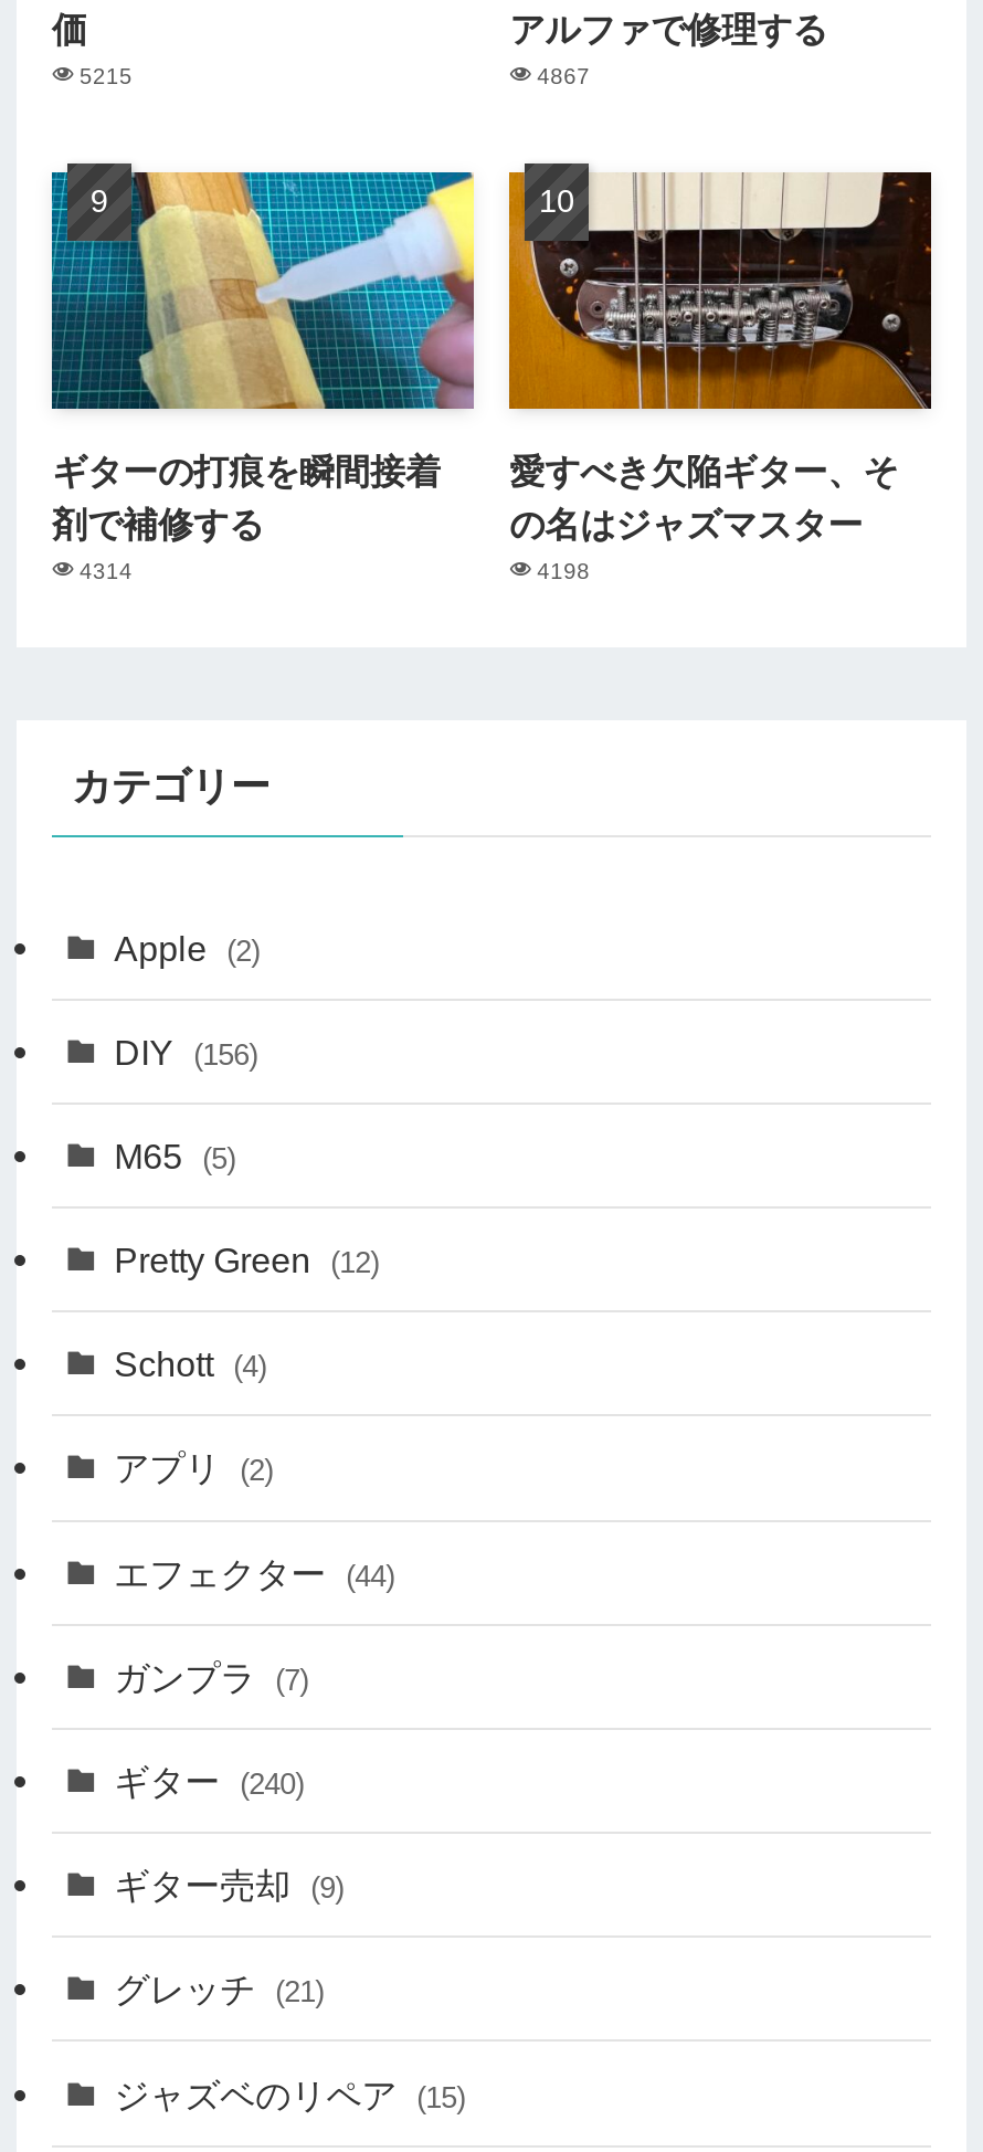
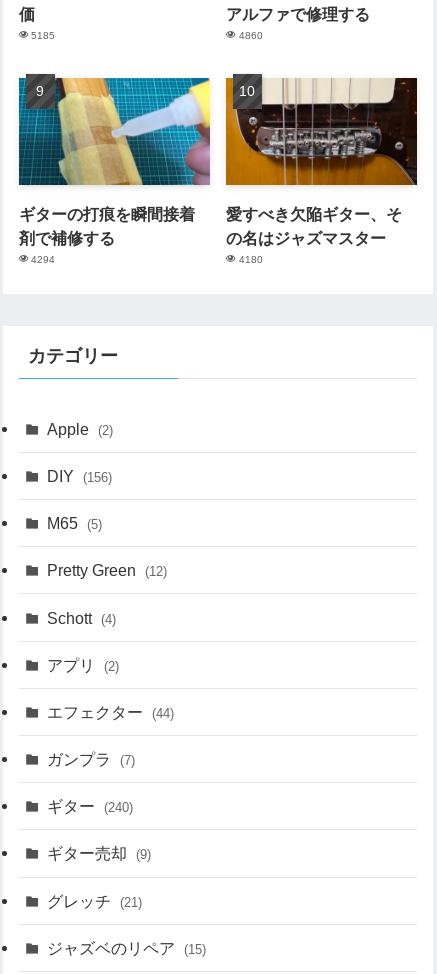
- 5215
+ 5185

- 4867
+ 4860

- 4314
+ 4294

- 4198
+ 4180
